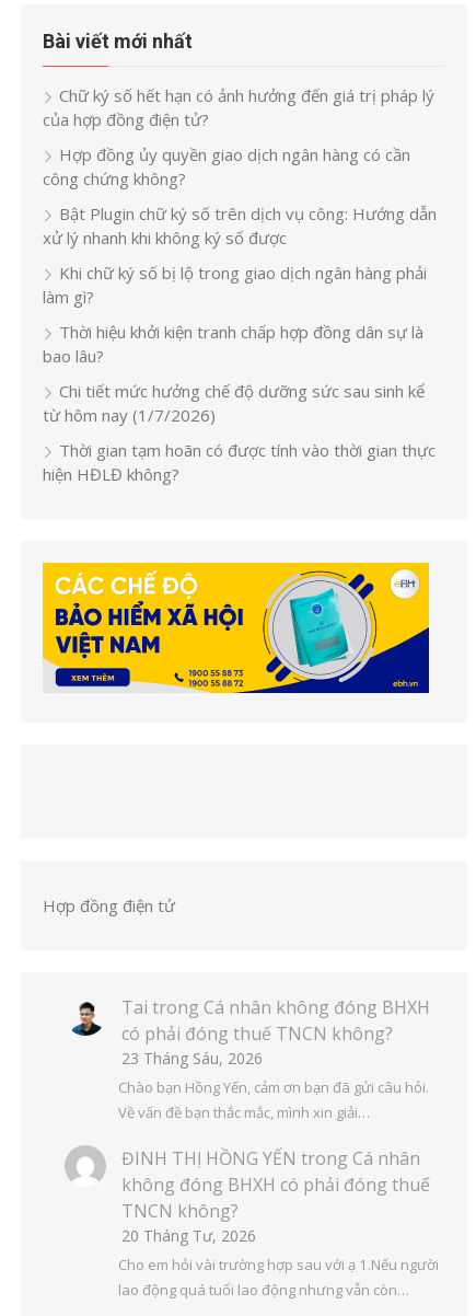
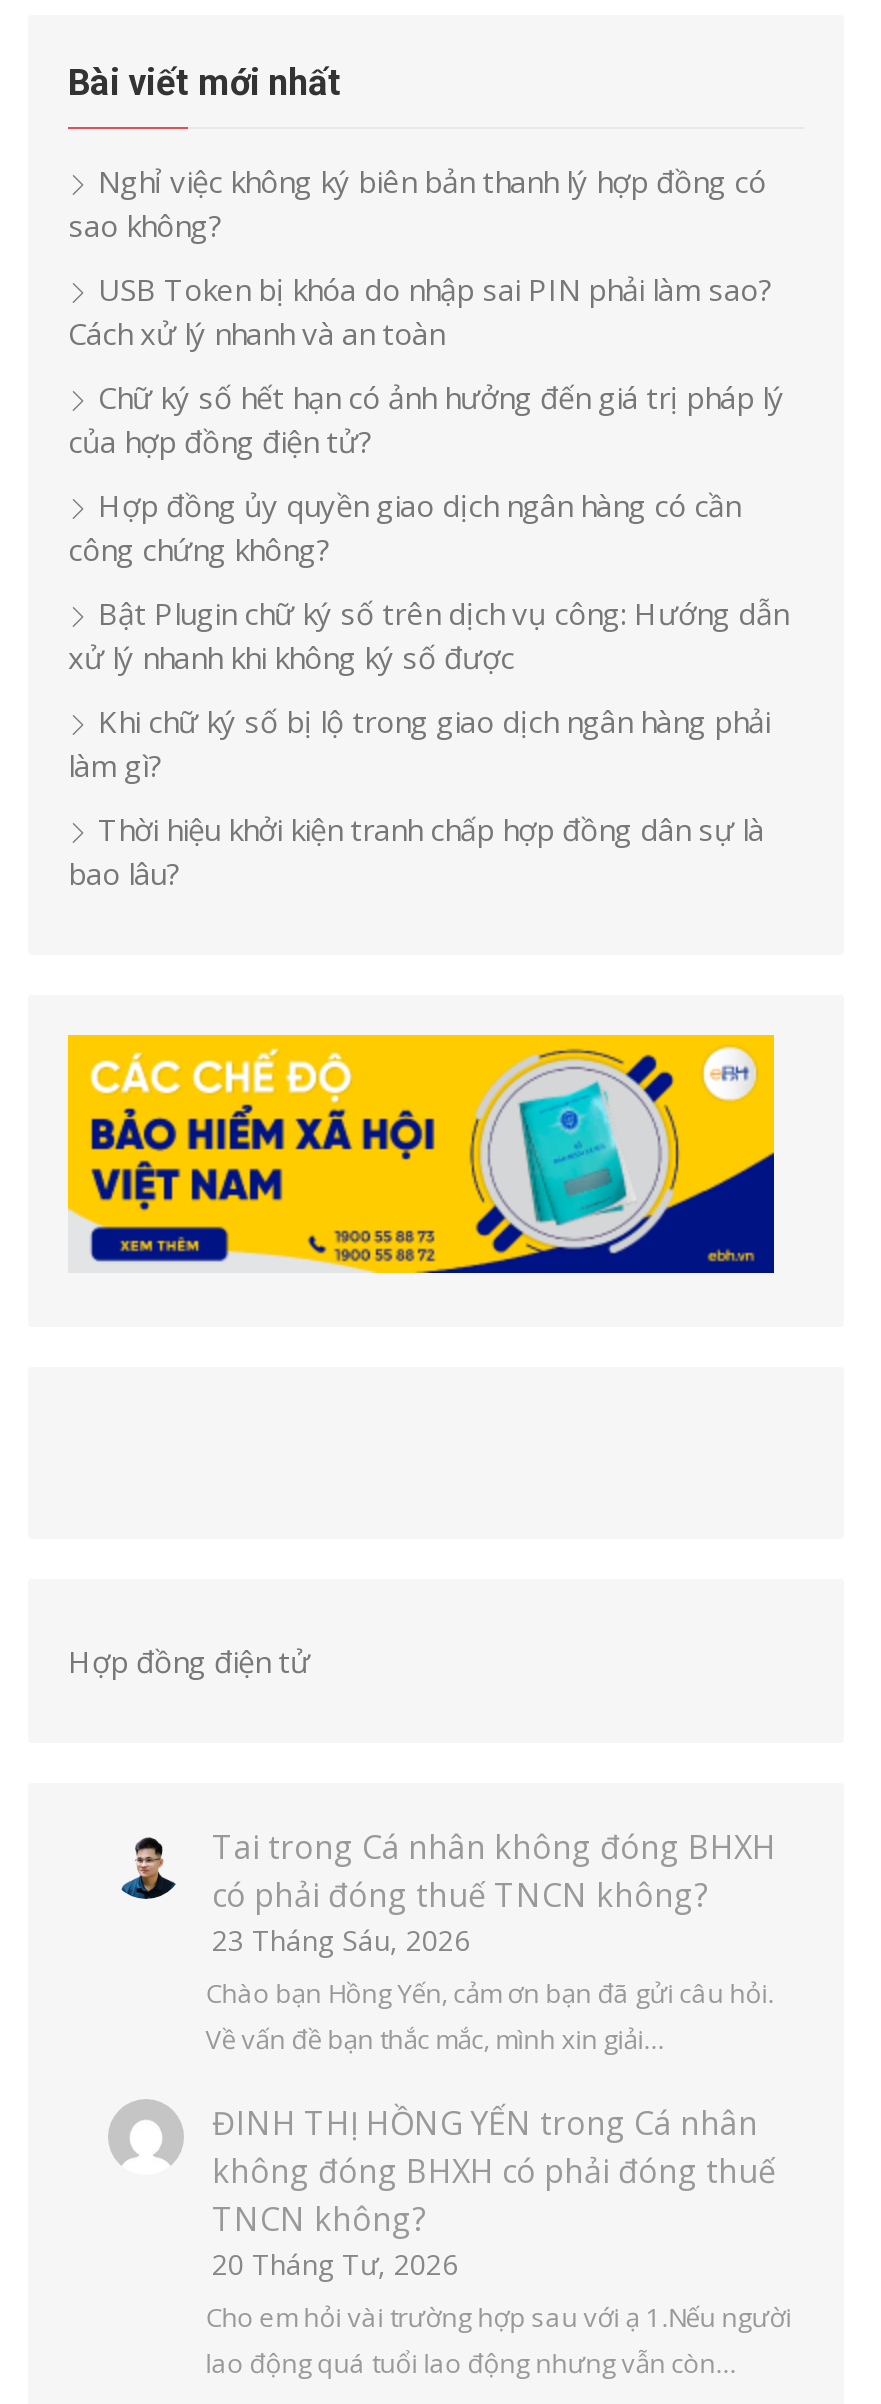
+ Nghỉ việc không ký biên bản thanh lý hợp đồng có
+ sao không?
+ USB Token bị khóa do nhập sai PIN phải làm sao?
+ Cách xử lý nhanh và an toàn

moved down: Chữ ký số hết hạn có ảnh hưởng đến giá trị pháp lý | của hợp đồng điện tử? | Hợp đồng ủy quyền giao dịch ngân hàng có cần | ... | Thời hiệu khởi kiện tranh chấp hợp đồng dân sự là | bao lâu?

- Chi tiết mức hưởng chế độ dưỡng sức sau sinh kể
- từ hôm nay (1/7/2026)
- Thời gian tạm hoãn có được tính vào thời gian thực
- hiện HĐLĐ không?
